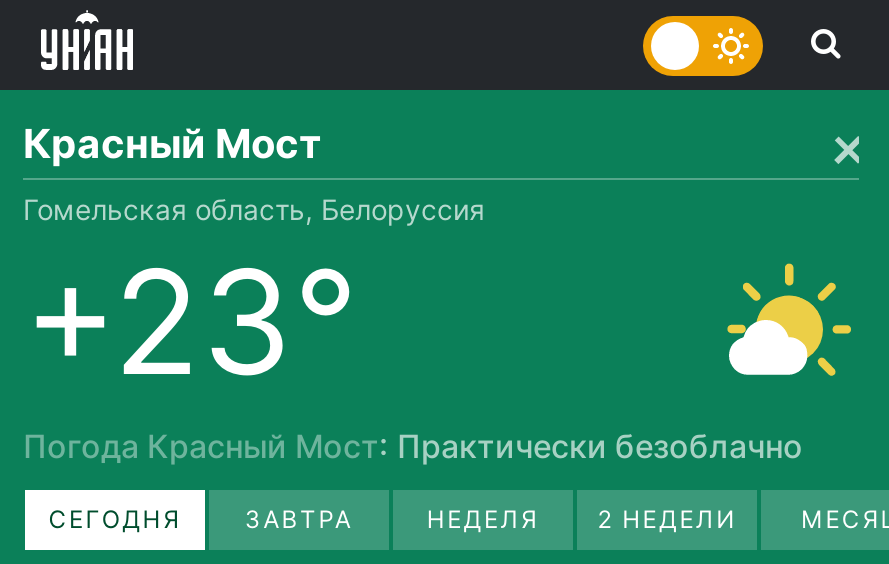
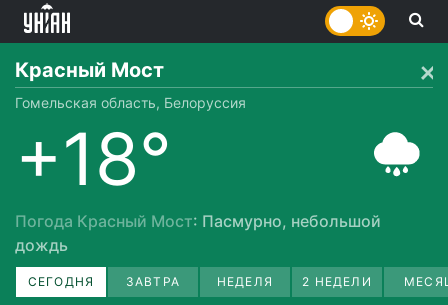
- [image]
- +23°
- Погода Красный Мост: Практически безоблачно
+ [image]
+ +18°
+ Погода Красный Мост: Пасмурно, небольшой
+ дождь
